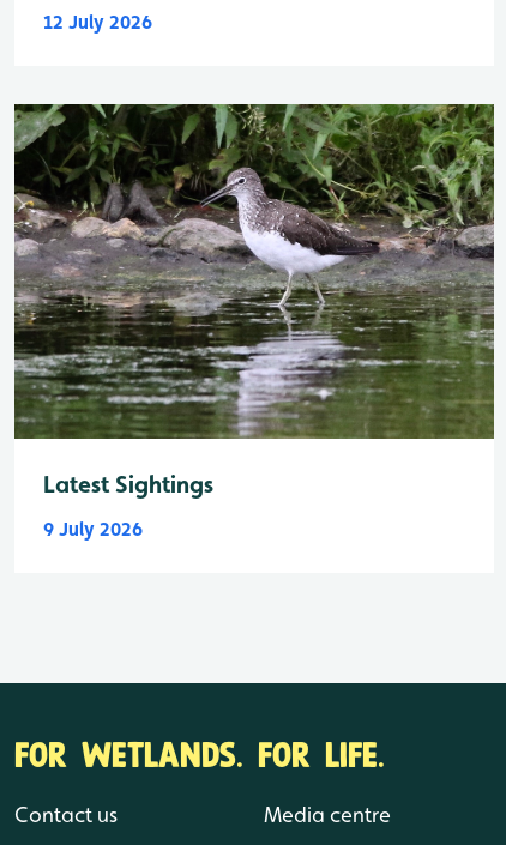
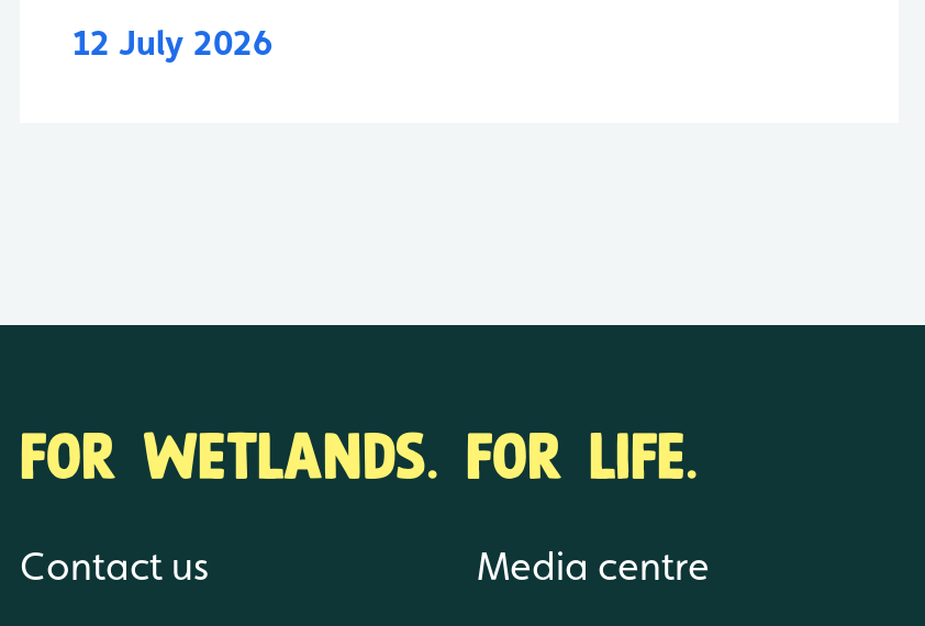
- [image]
- Latest Sightings
- 9 July 2026
